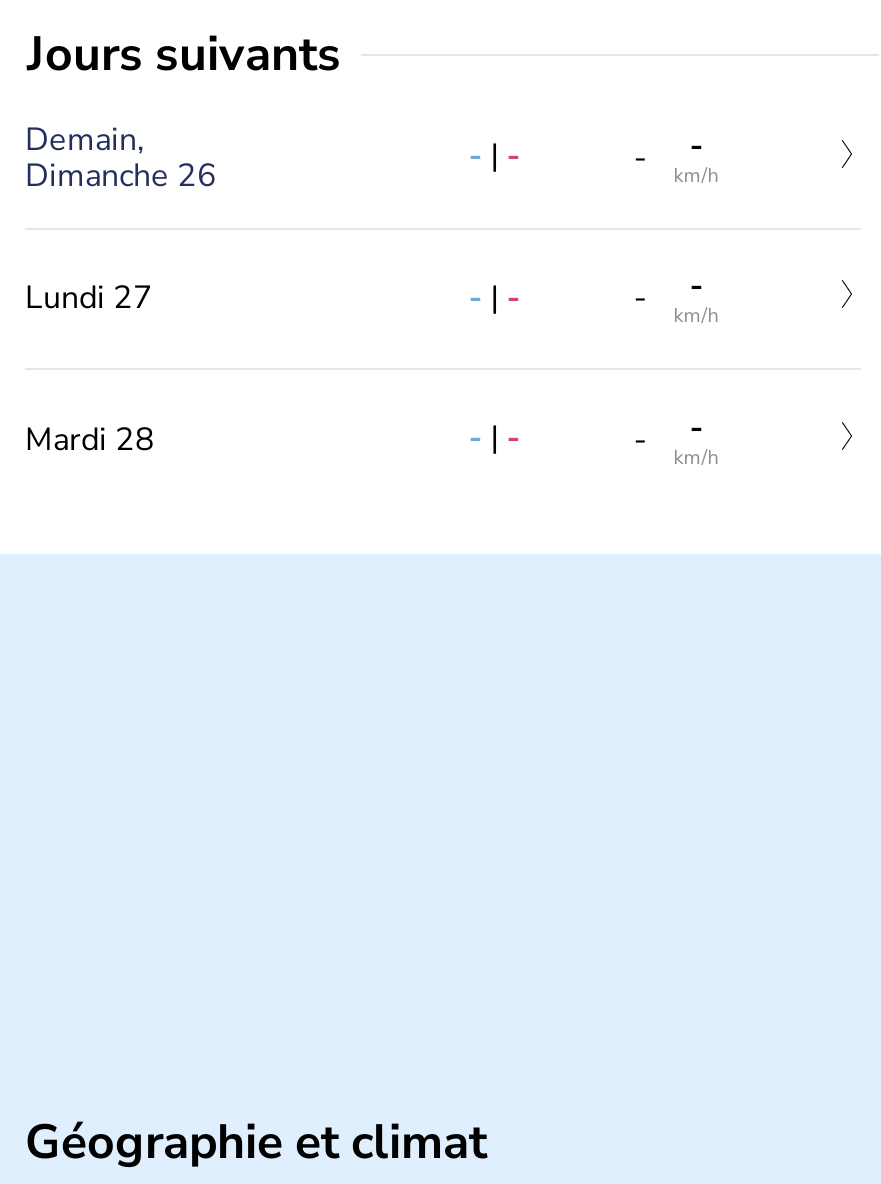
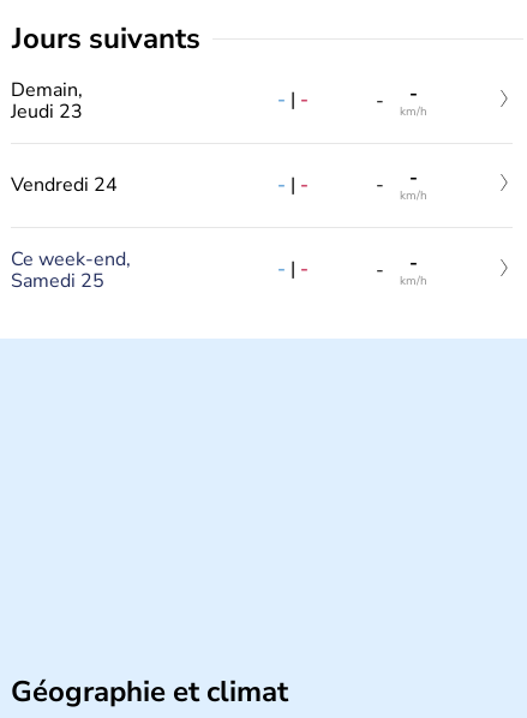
- Dimanche 26
+ Jeudi 23

- Lundi 27
+ Vendredi 24

- Mardi 28
+ Ce week-end,
+ Samedi 25
